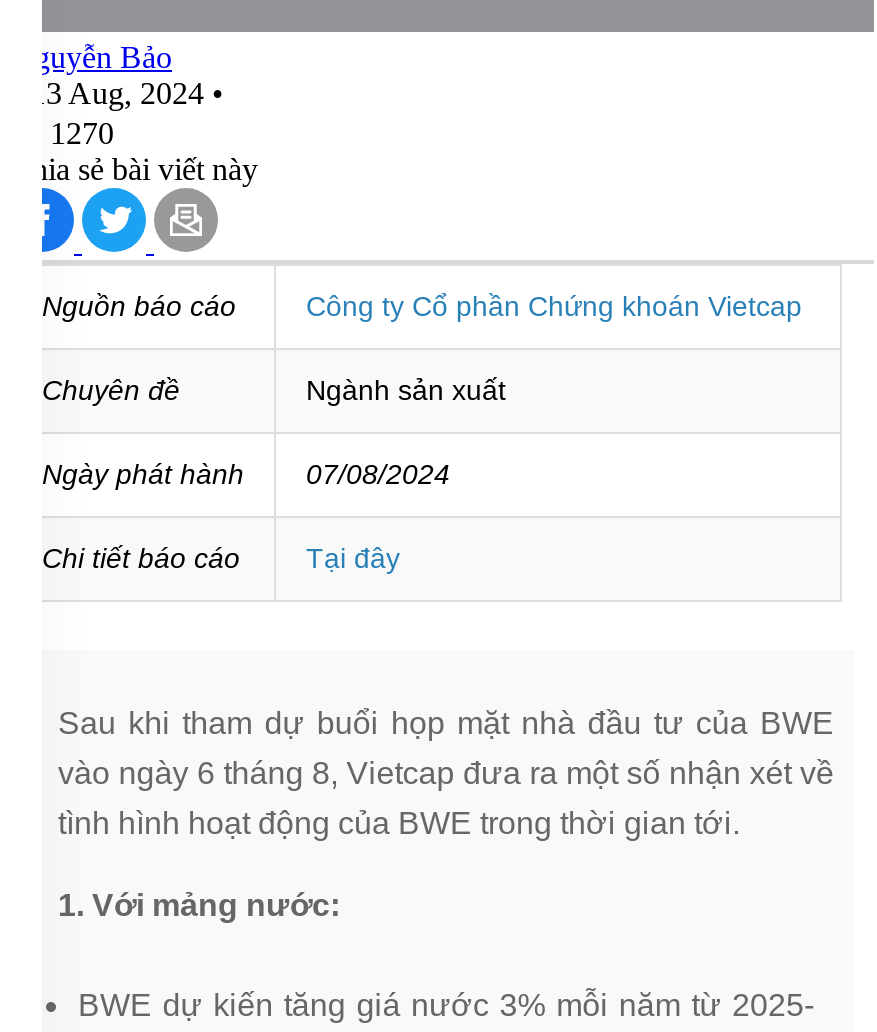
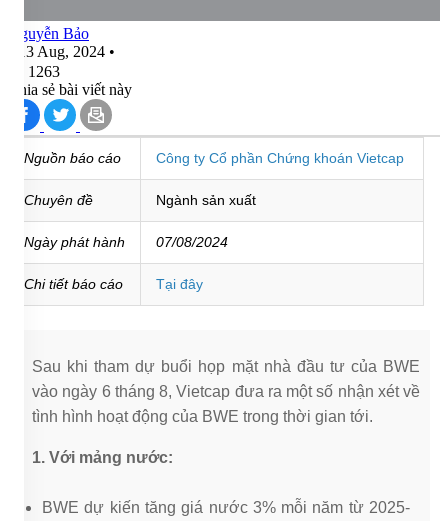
- 1270
+ 1263
